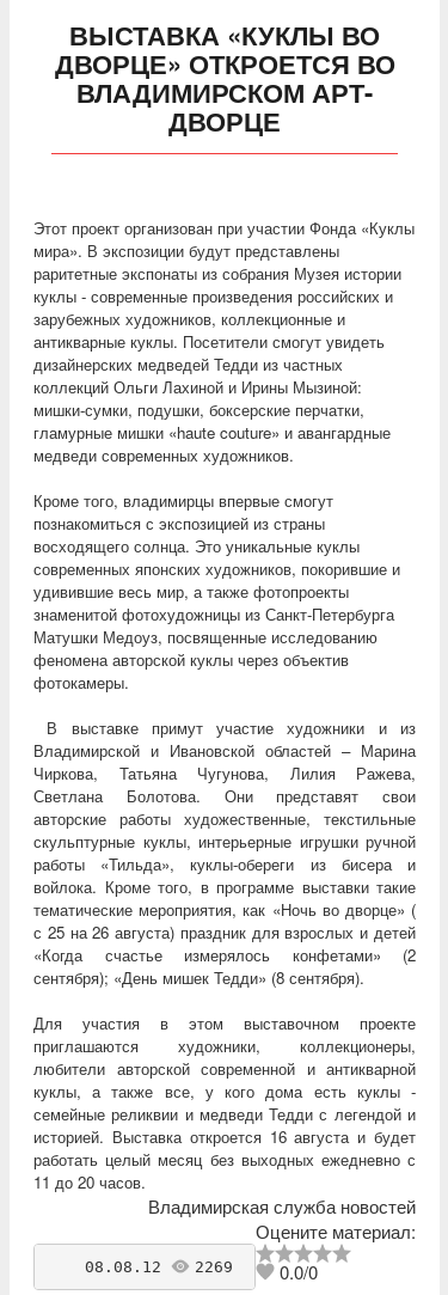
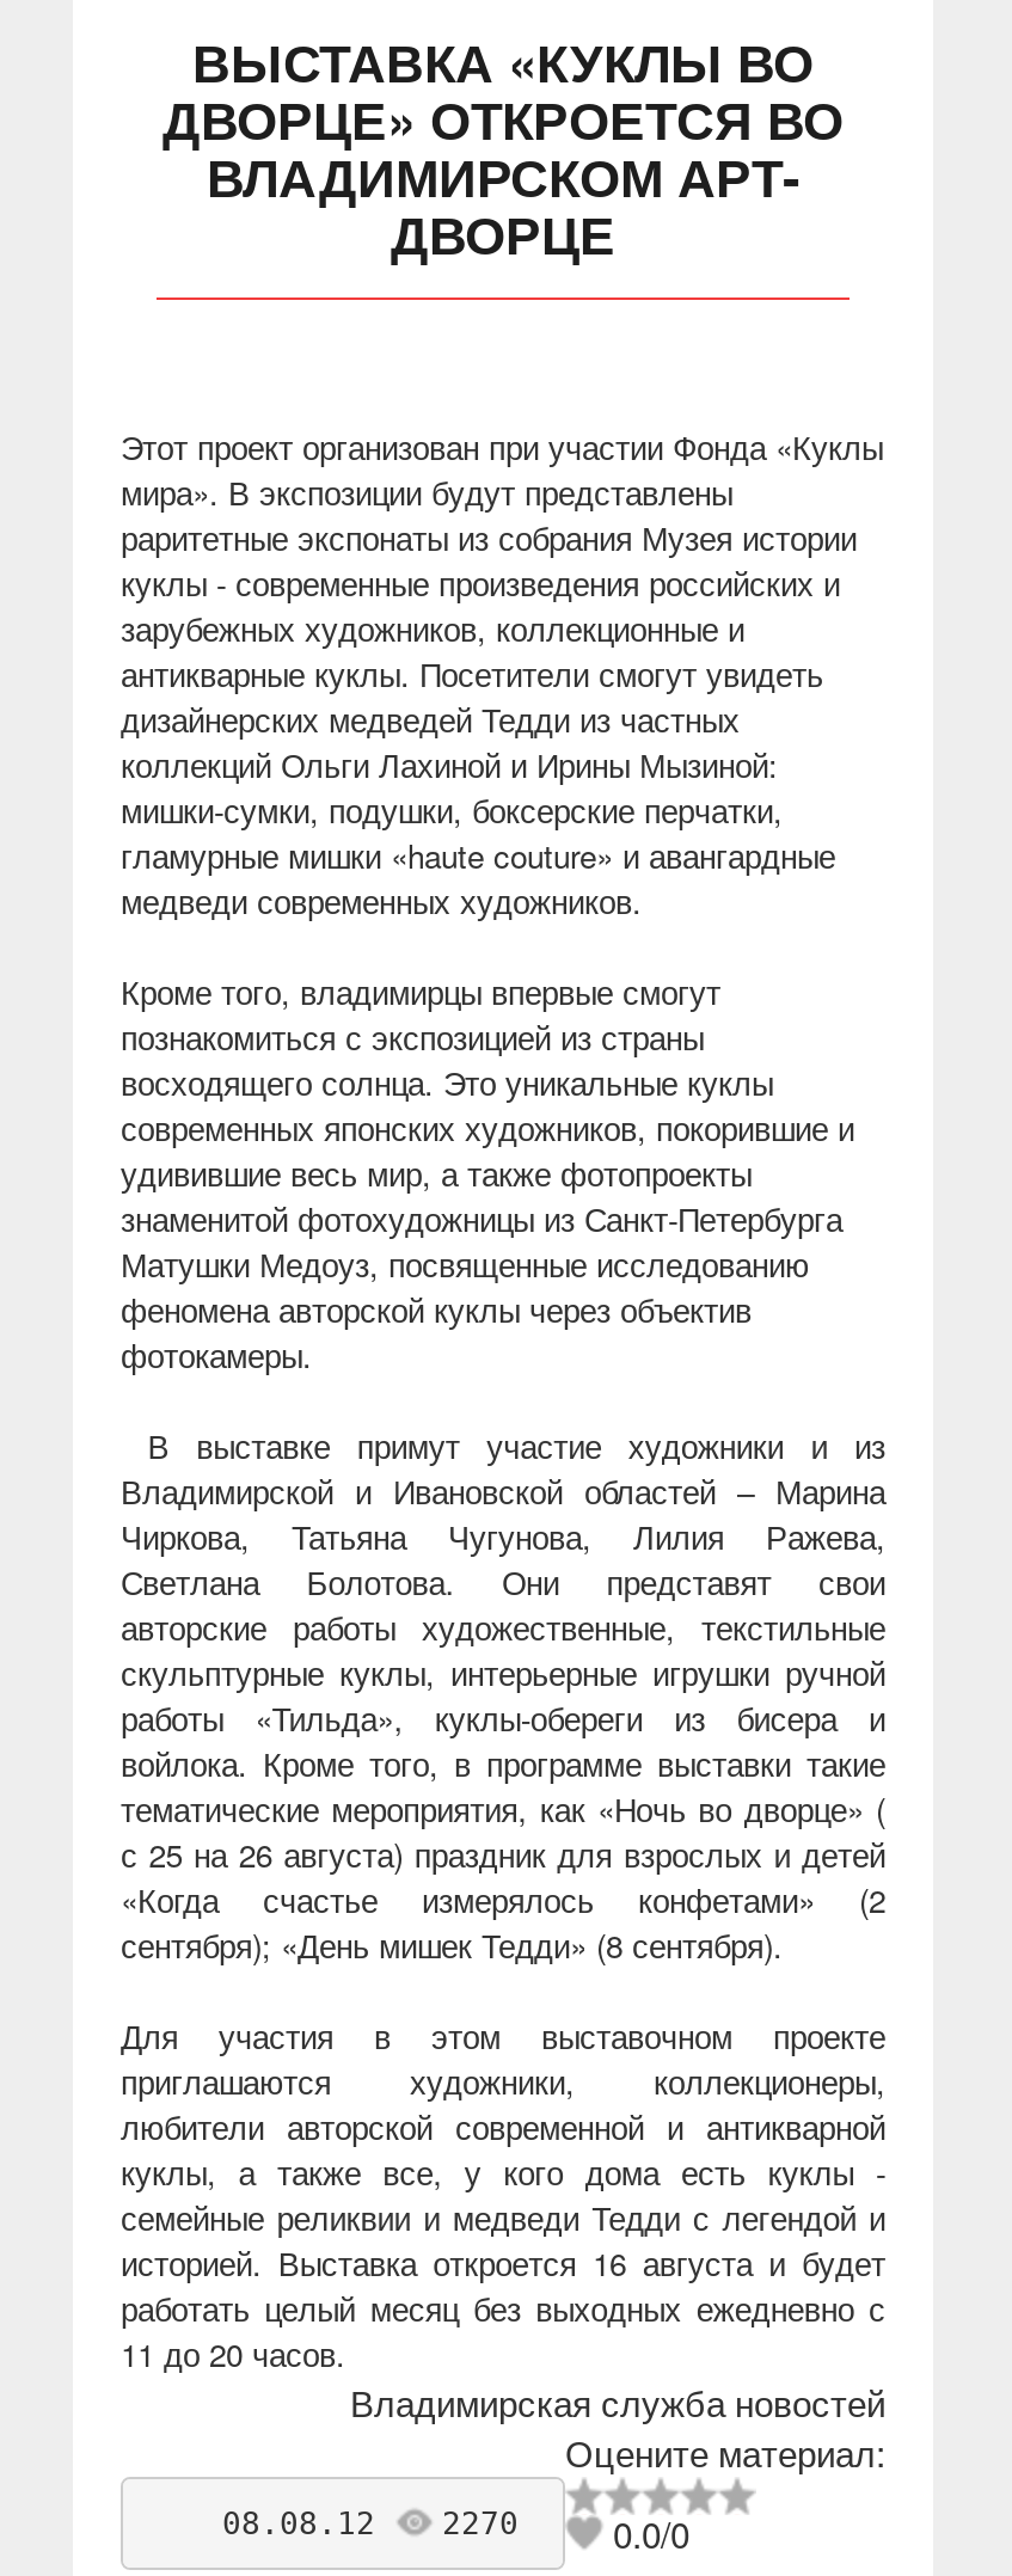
- 08.08.12 2269
+ 08.08.12 2270
